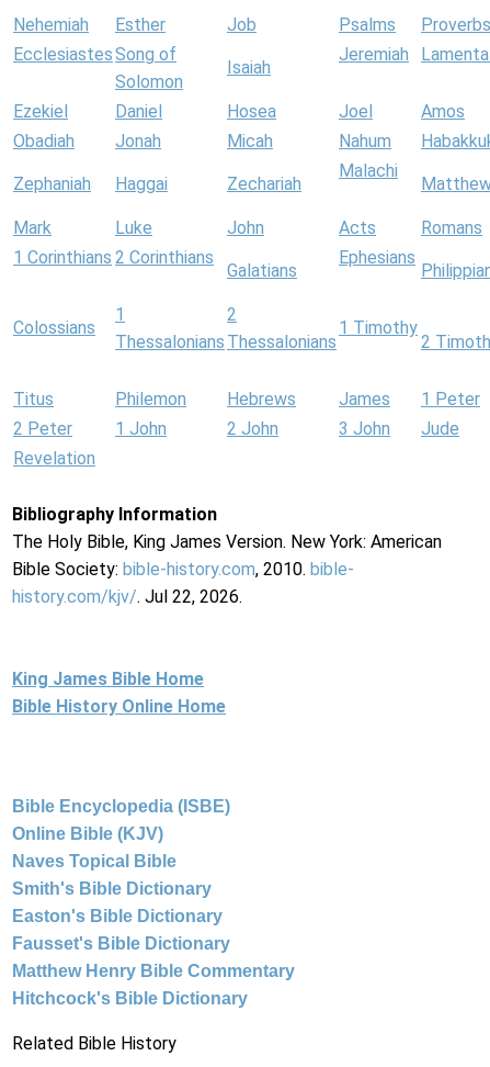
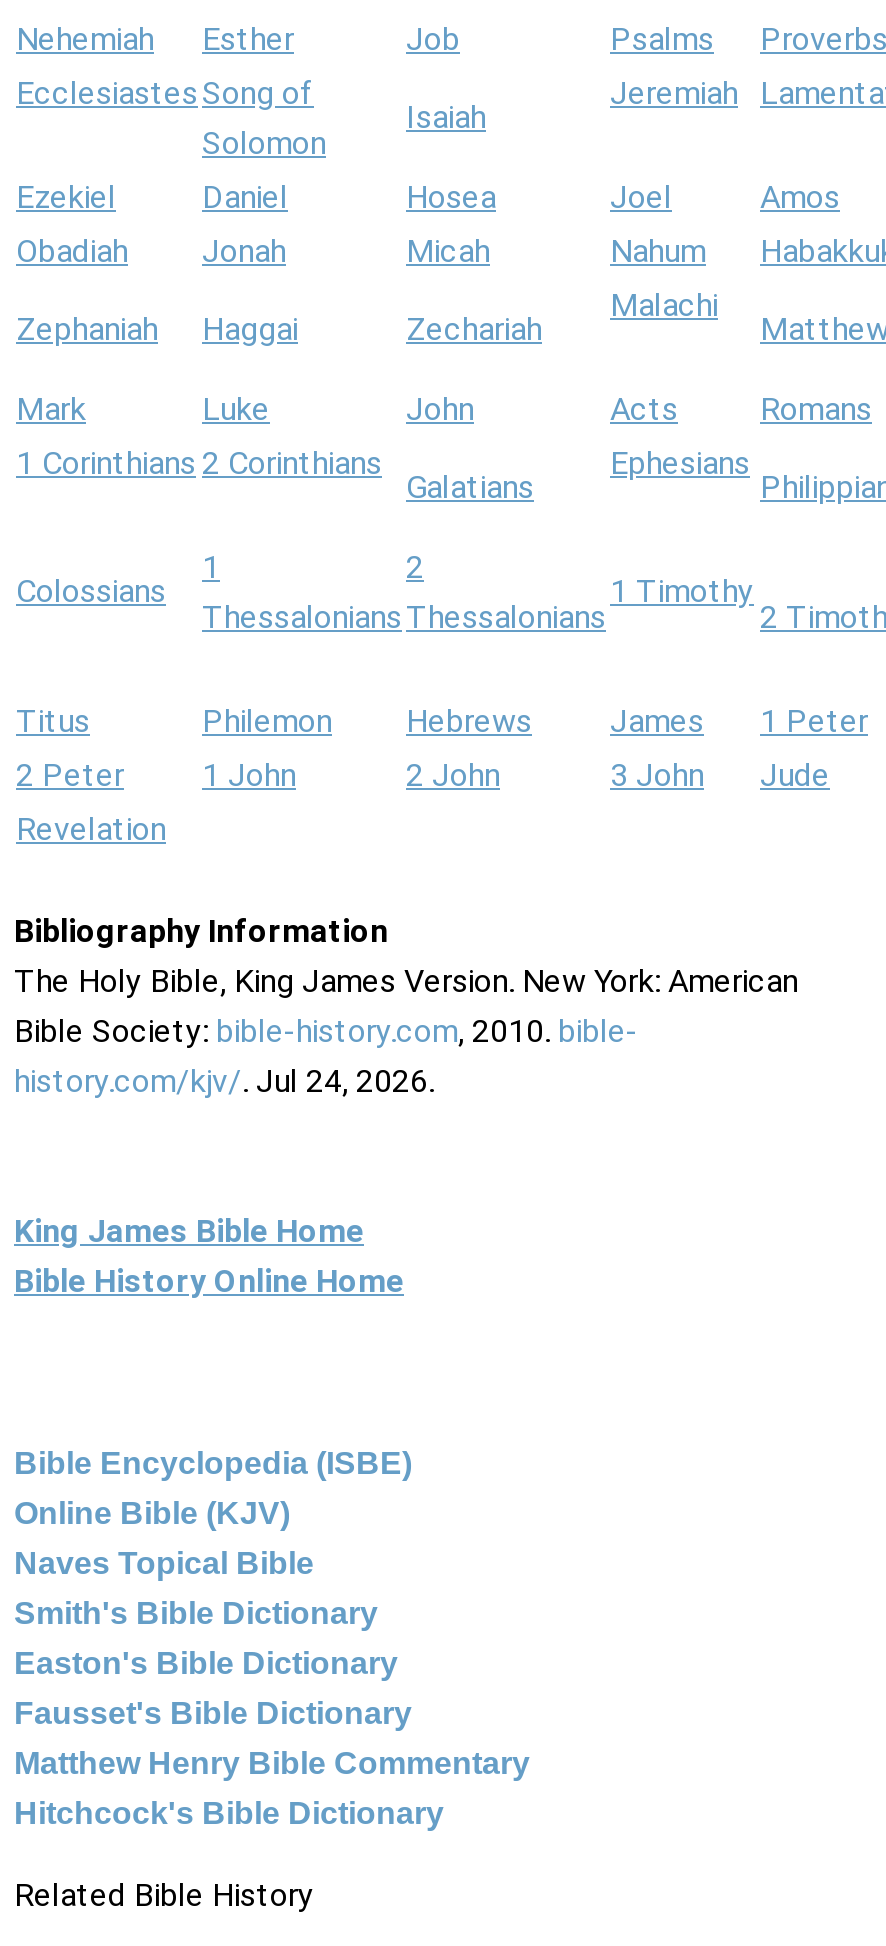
- history.com/kjv/. Jul 22, 2026.
+ history.com/kjv/. Jul 24, 2026.
